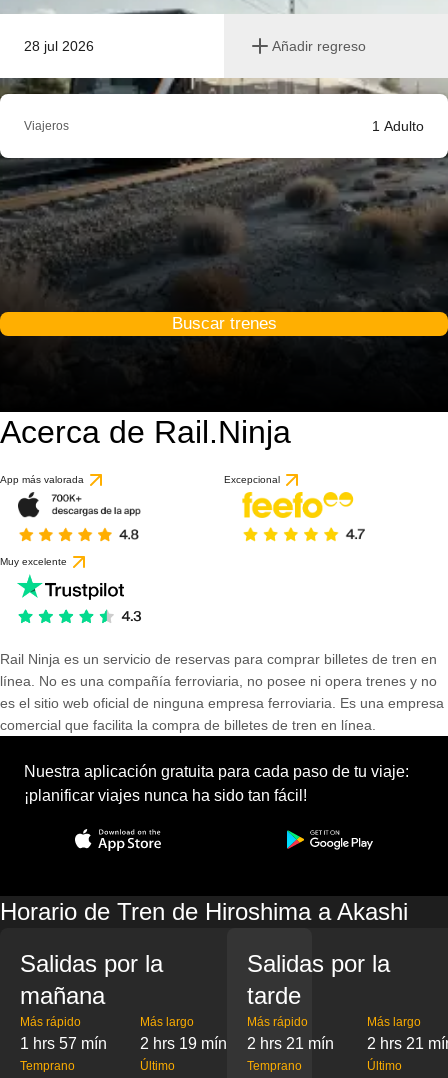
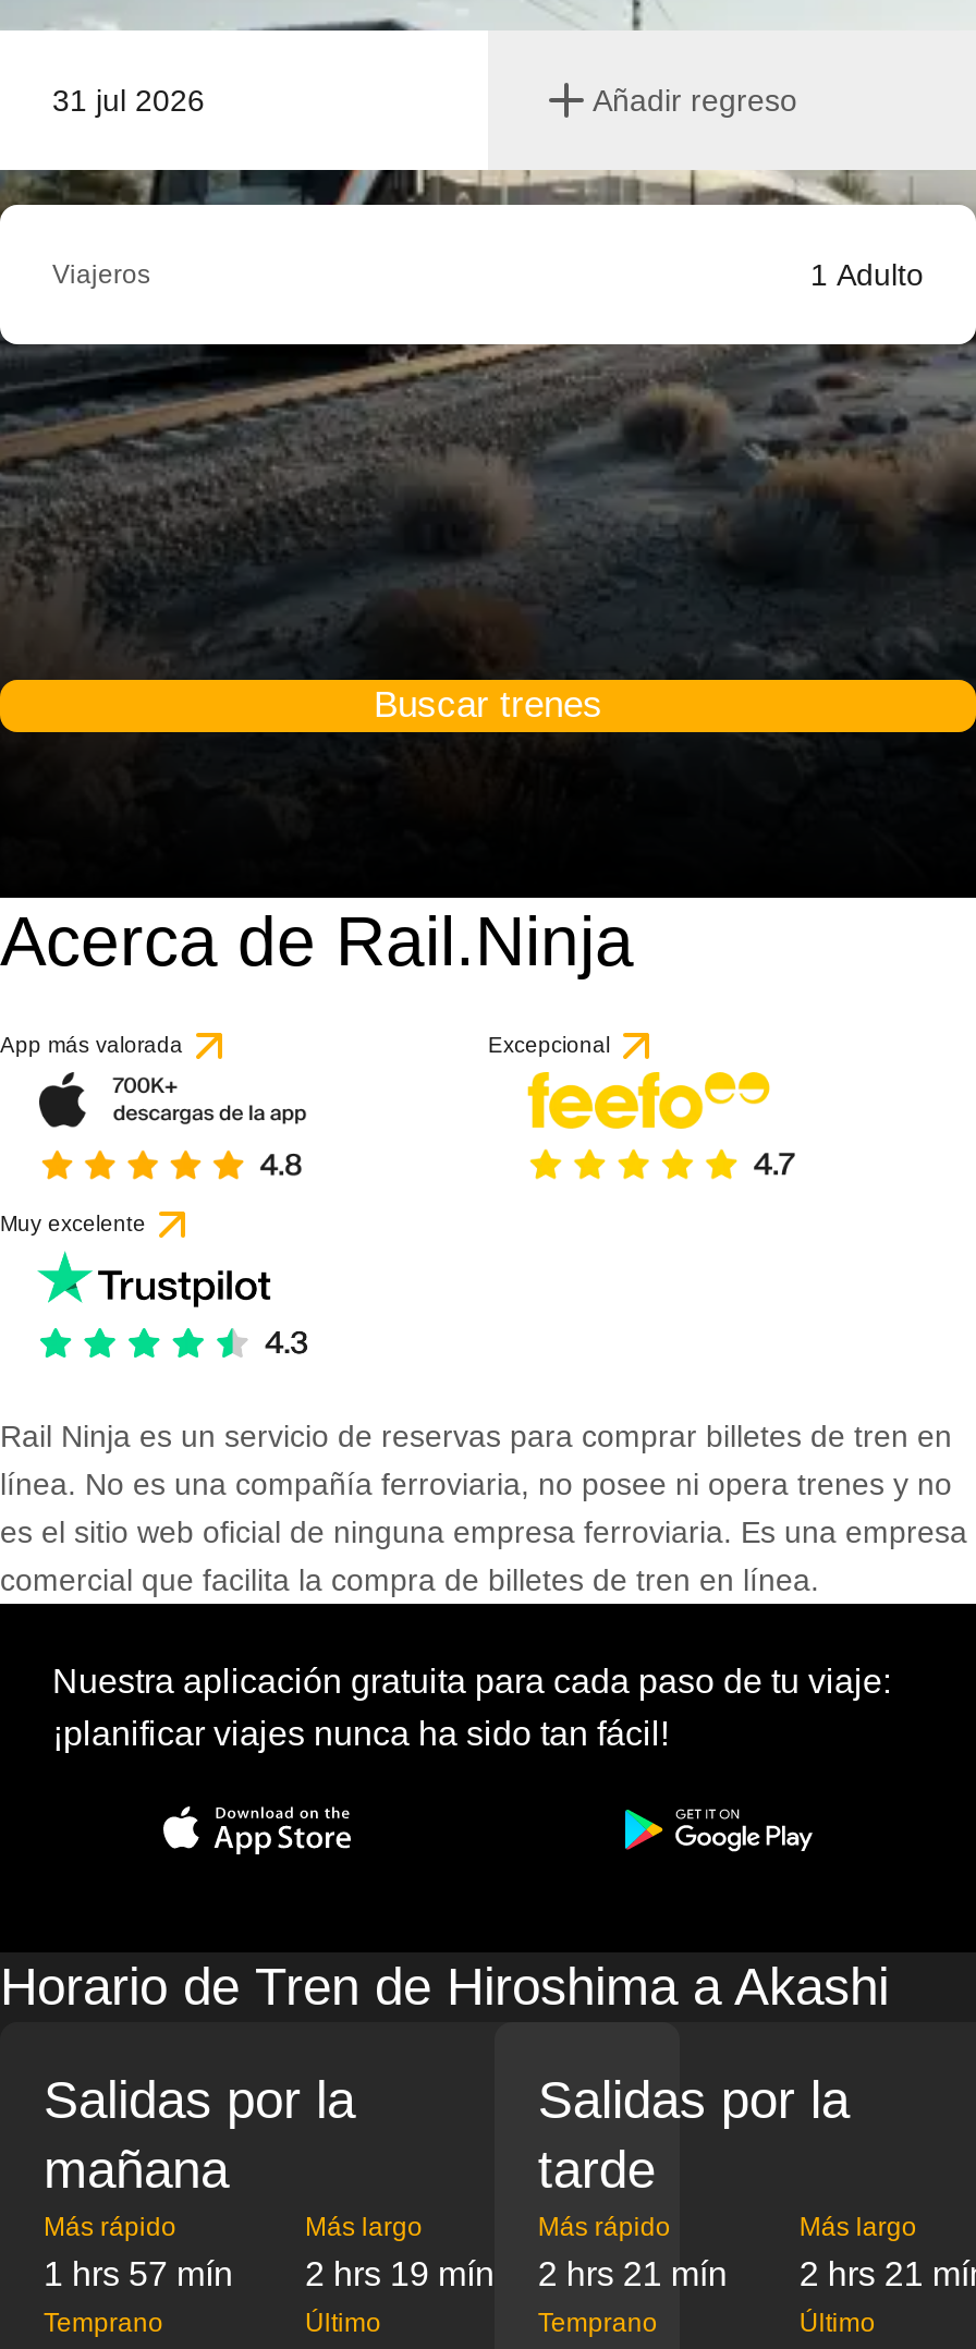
- 28 jul 2026
+ 31 jul 2026
